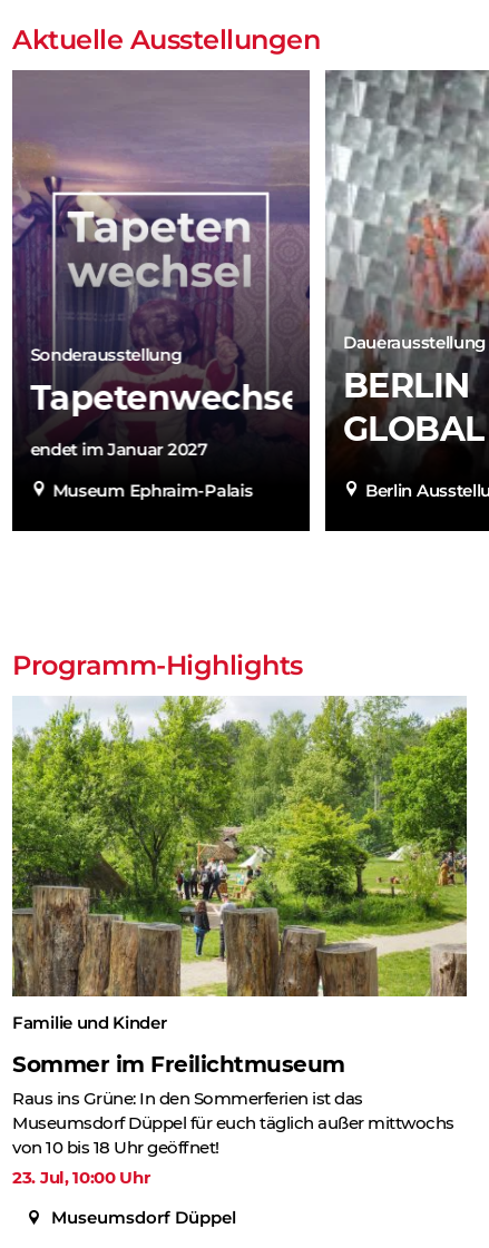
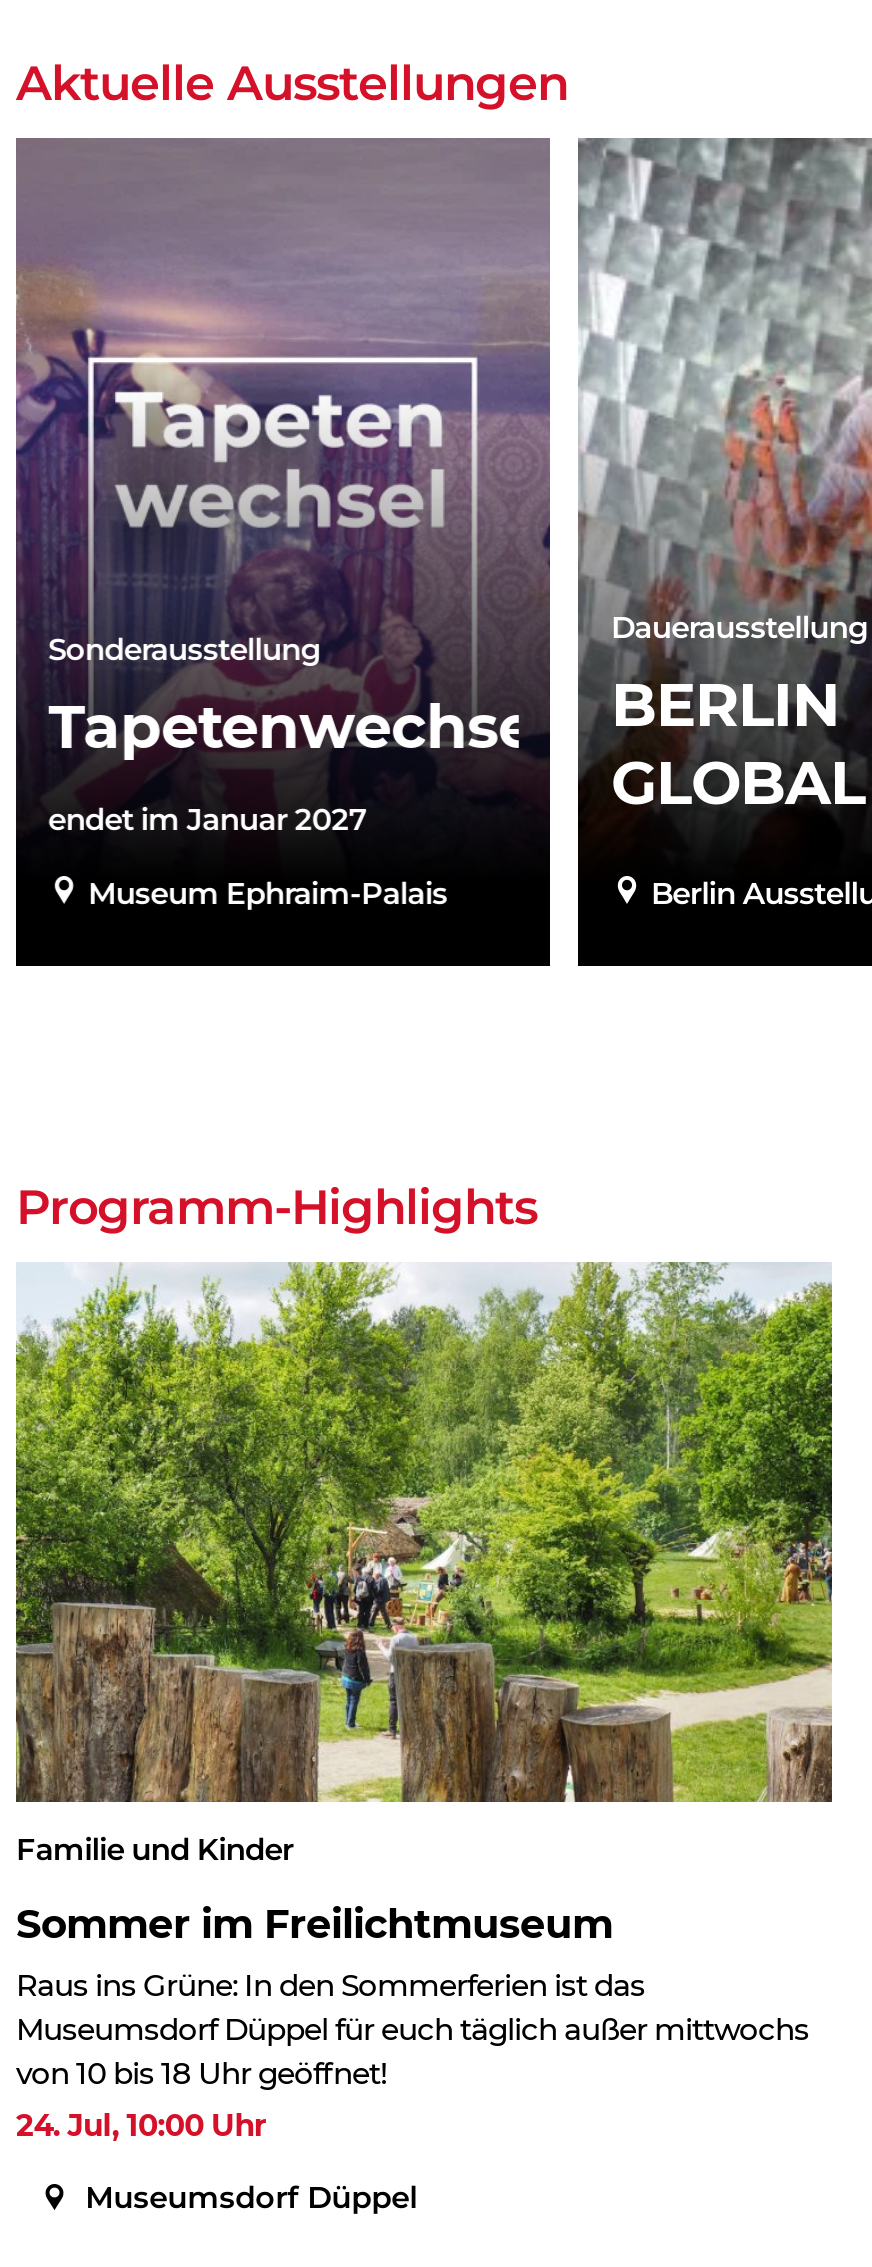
- 23. Jul, 10:00 Uhr
+ 24. Jul, 10:00 Uhr
